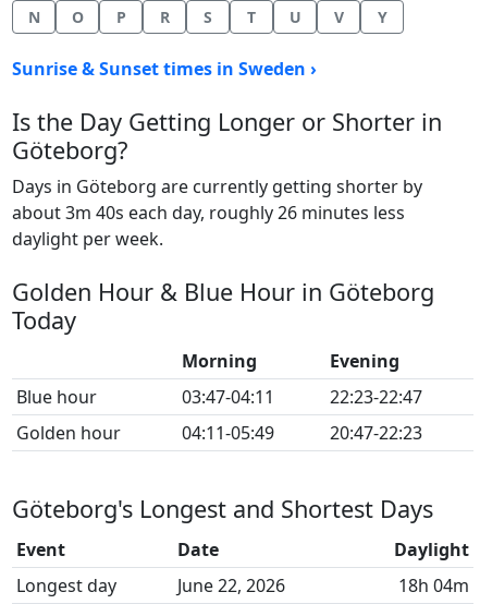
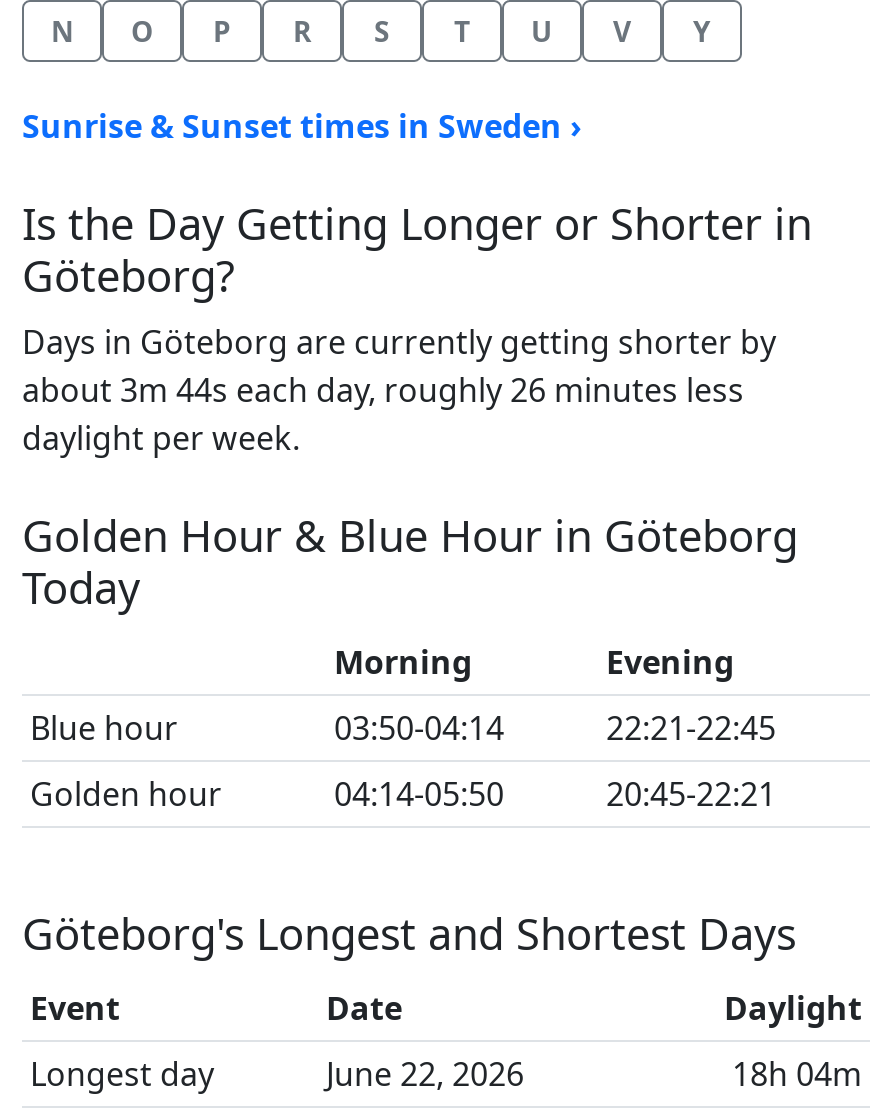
- about 3m 40s each day, roughly 26 minutes less
+ about 3m 44s each day, roughly 26 minutes less

- 03:47-04:11
+ 03:50-04:14

- 22:23-22:47
+ 22:21-22:45

- 04:11-05:49
+ 04:14-05:50

- 20:47-22:23
+ 20:45-22:21
